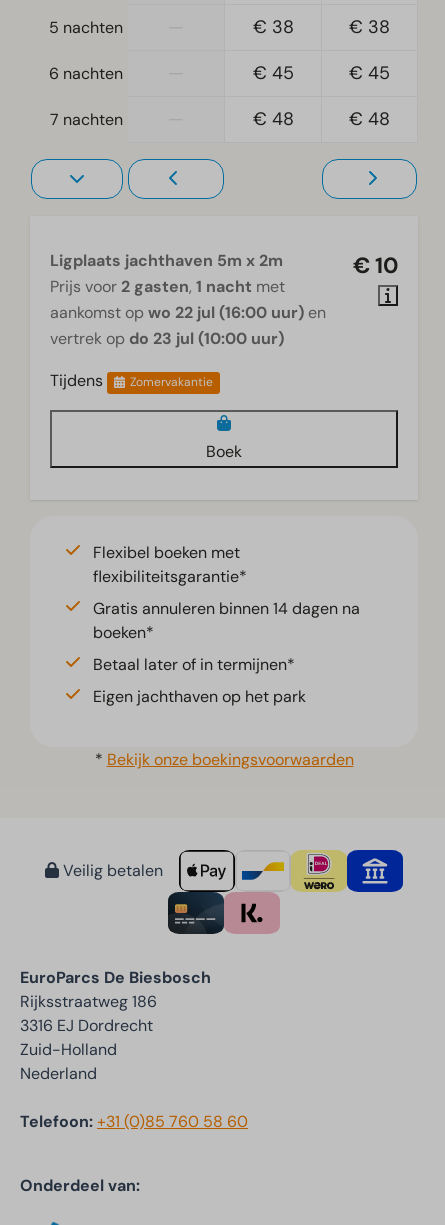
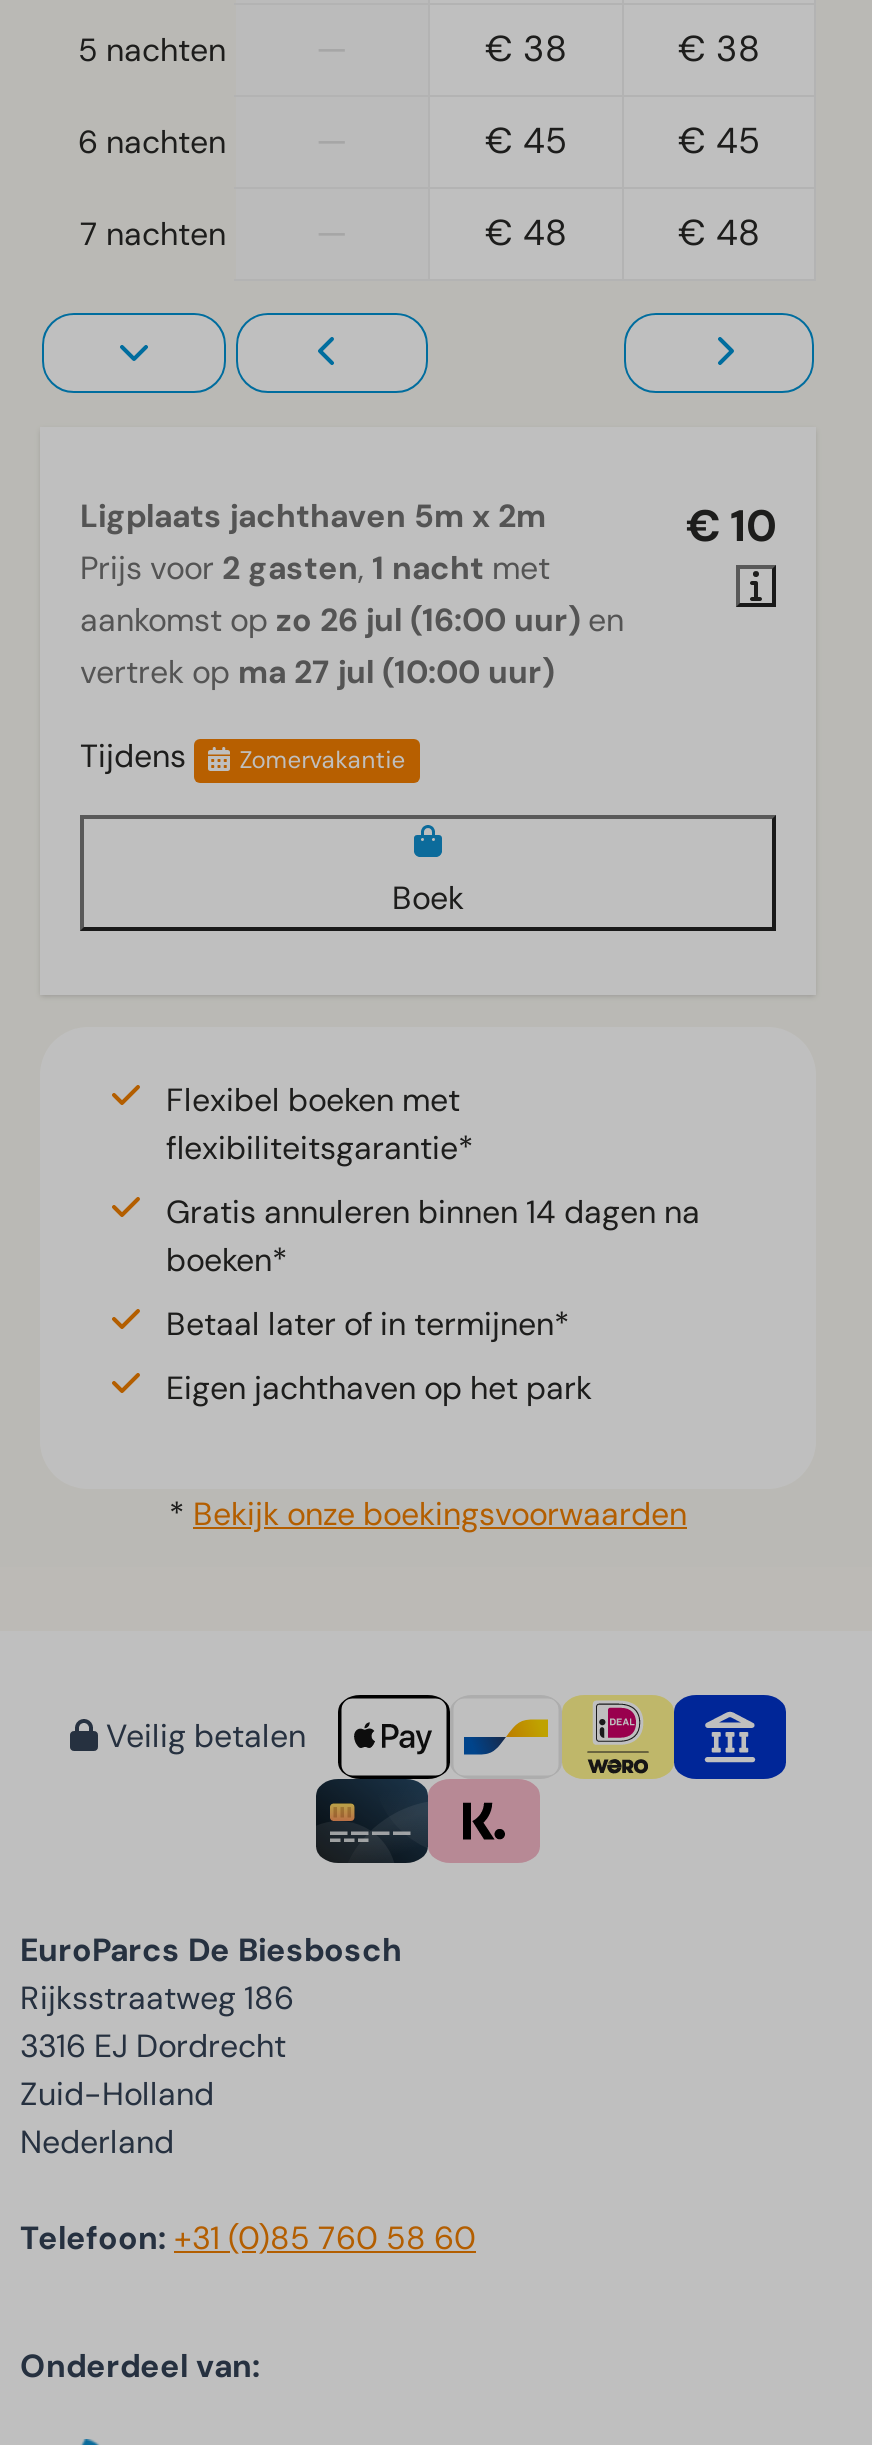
- aankomst op wo 22 jul (16:00 uur) en
+ aankomst op zo 26 jul (16:00 uur) en

- vertrek op do 23 jul (10:00 uur)
+ vertrek op ma 27 jul (10:00 uur)
